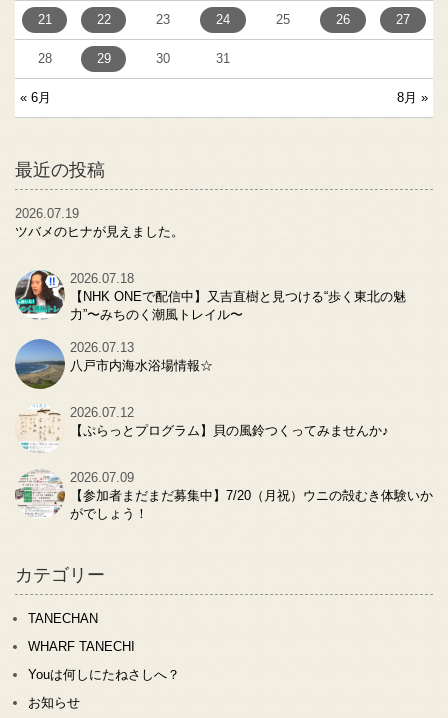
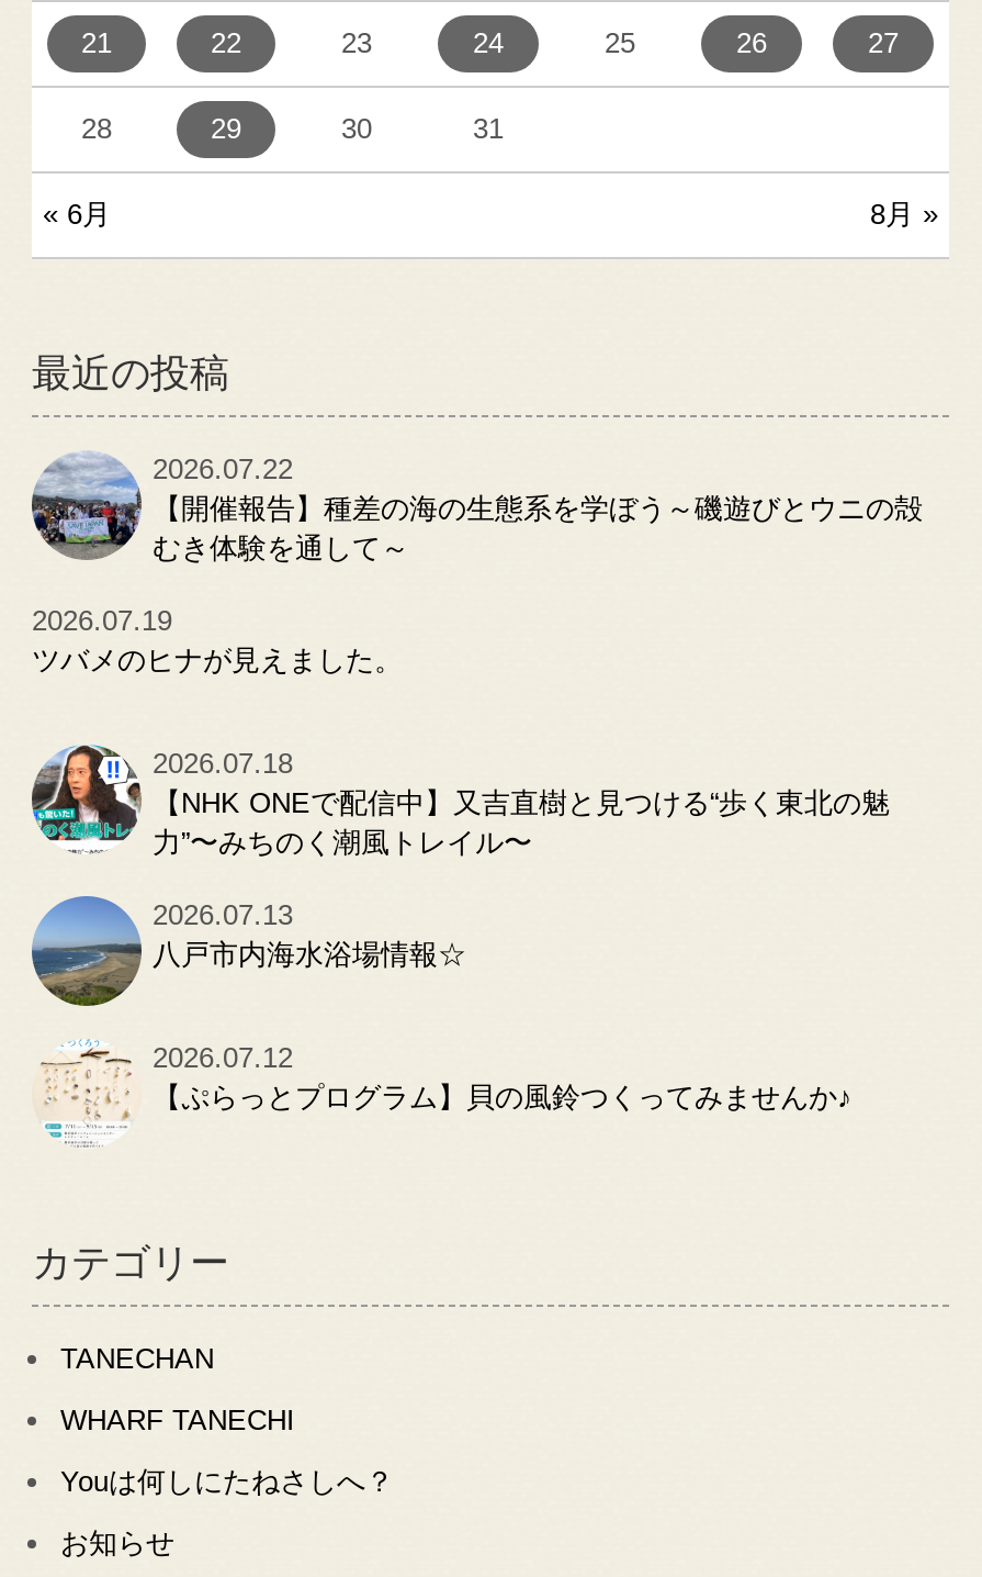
+ [image]
+ 2026.07.22
+ 【開催報告】種差の海の生態系を学ぼう～磯遊びとウニの殻
+ むき体験を通して～

moved down: [image] | 2026.07.19 | 2026.07.18 | 【NHK ONEで配信中】又吉直樹と見つける“歩く東北の魅 | 力”〜みちのく潮風トレイル〜 | 2026.07.13 | 2026.07.12

- [image]
- 2026.07.09
- 【参加者まだまだ募集中】7/20（月祝）ウニの殻むき体験いか
- がでしょう！
